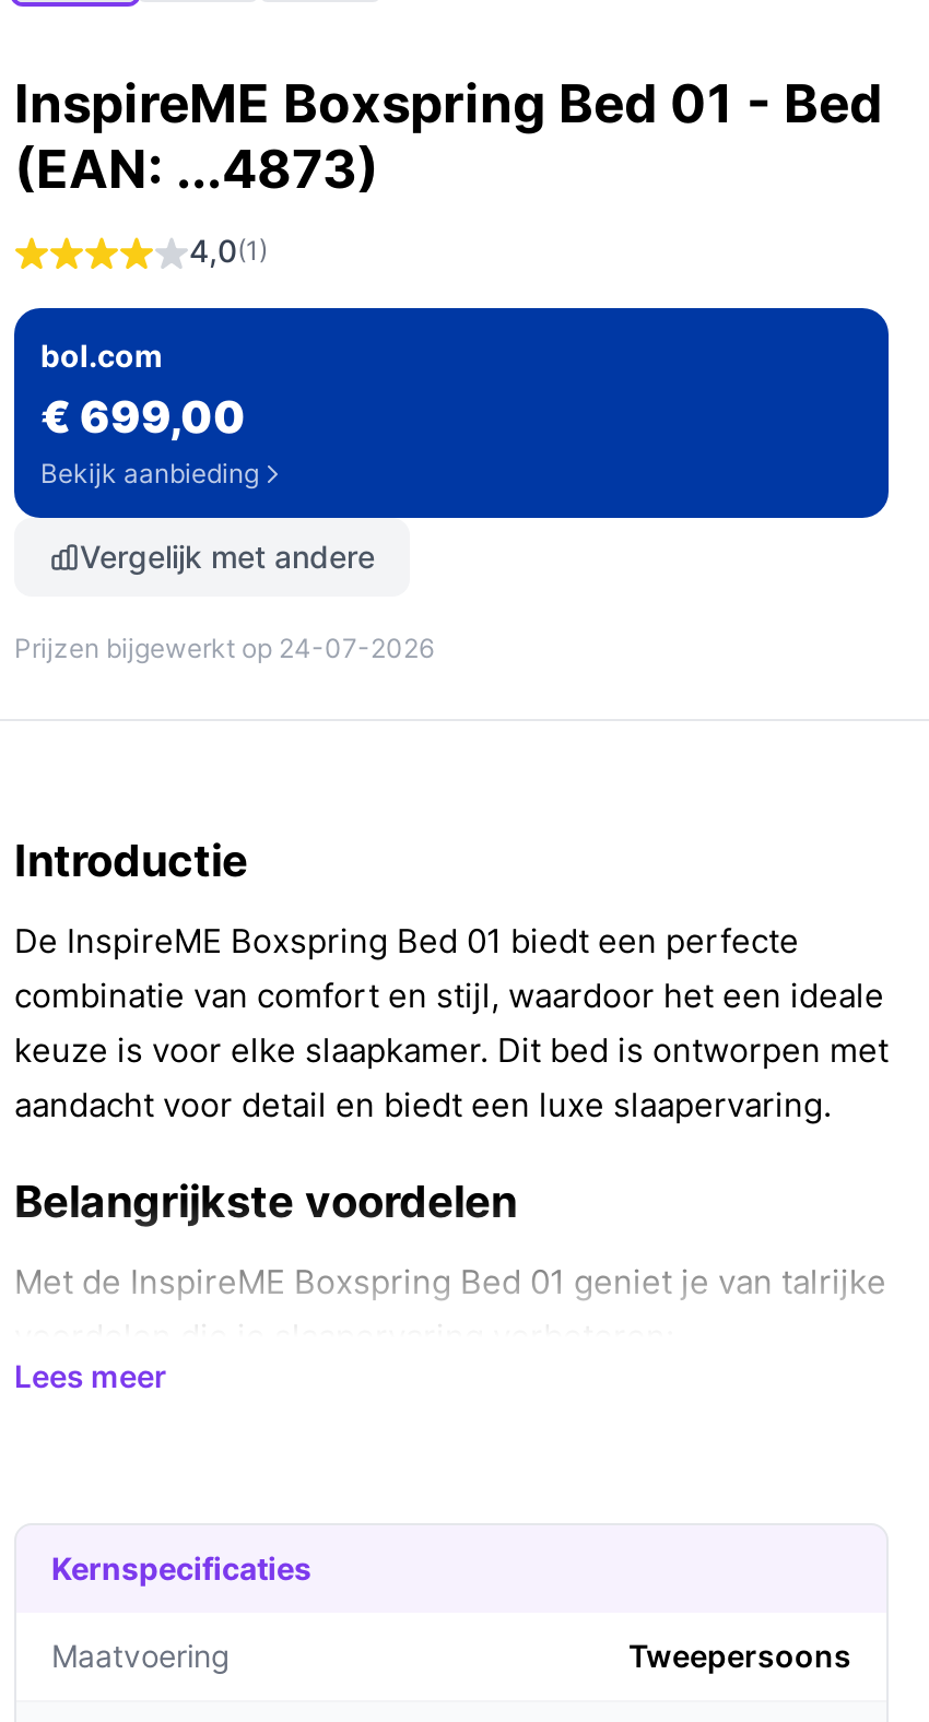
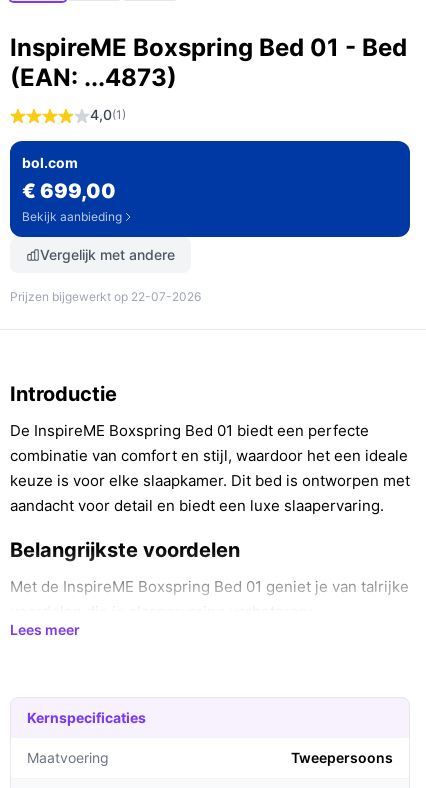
- Prijzen bijgewerkt op 24-07-2026
+ Prijzen bijgewerkt op 22-07-2026
